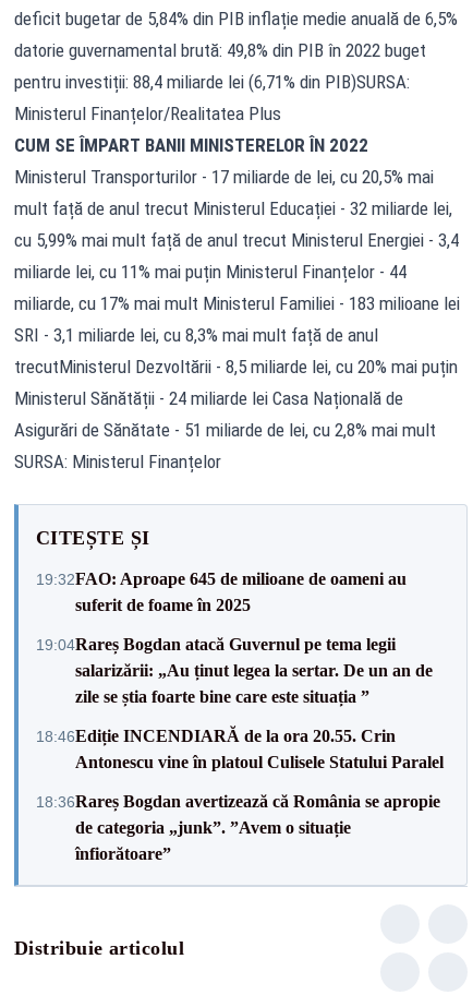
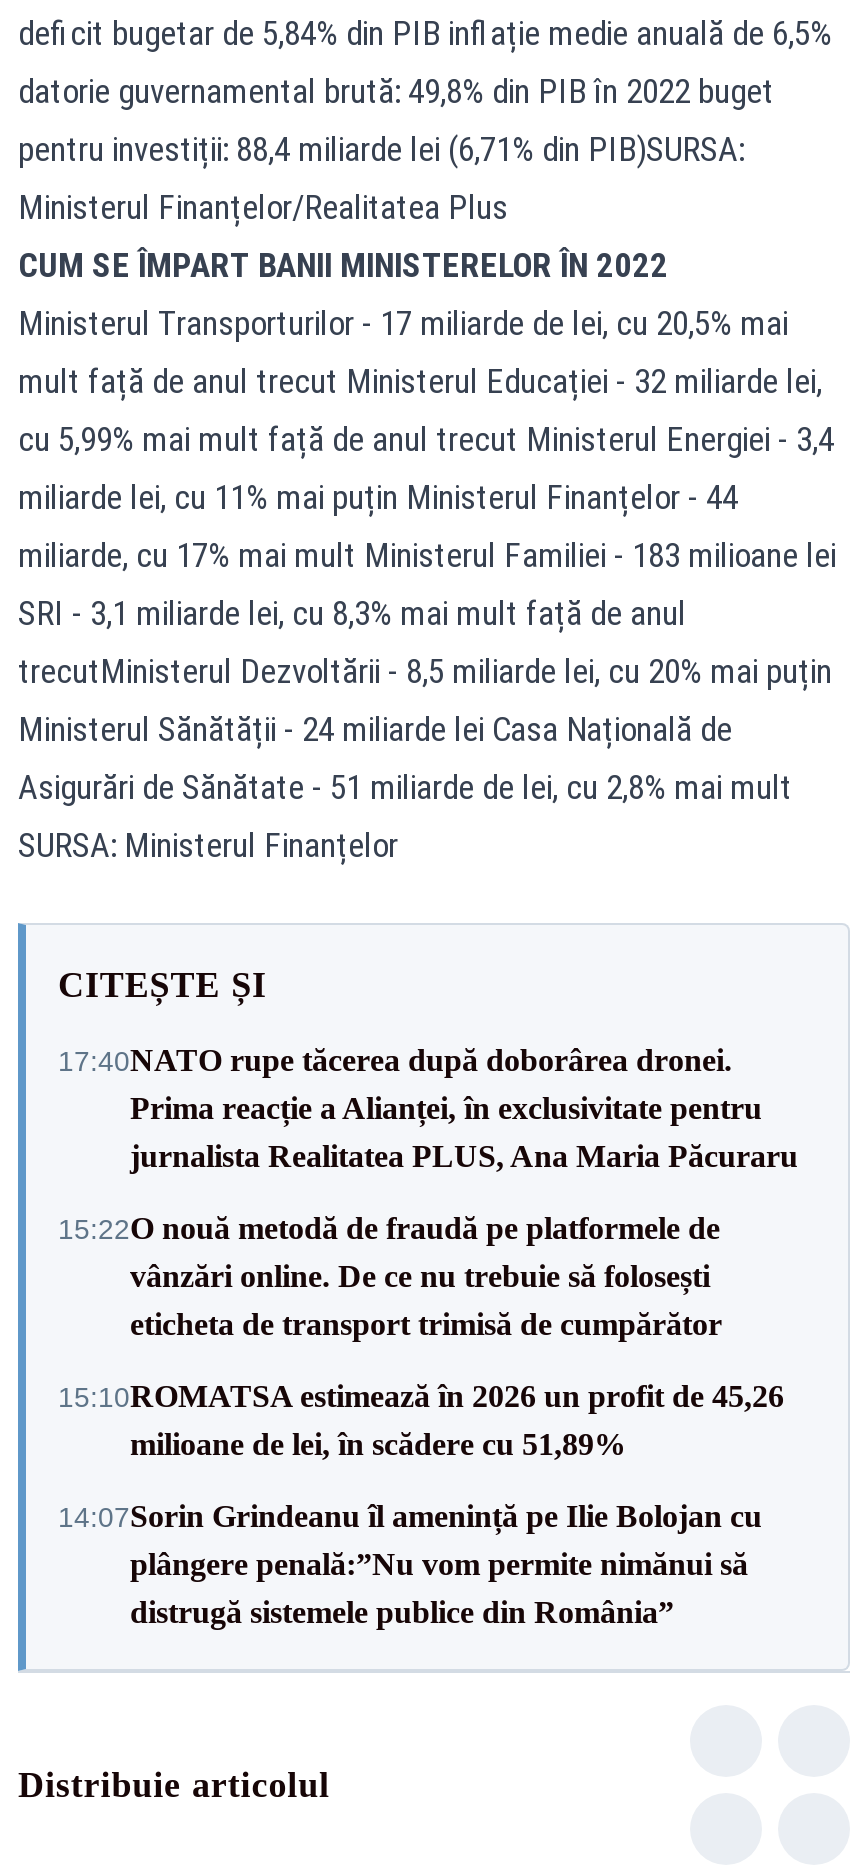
- 19:32FAO: Aproape 645 de milioane de oameni au
- suferit de foame în 2025
+ 17:40NATO rupe tăcerea după doborârea dronei.
+ Prima reacție a Alianței, în exclusivitate pentru
+ jurnalista Realitatea PLUS, Ana Maria Păcuraru

- 19:04Rareș Bogdan atacă Guvernul pe tema legii
- salarizării: „Au ținut legea la sertar. De un an de
- zile se știa foarte bine care este situația ”
+ 15:22O nouă metodă de fraudă pe platformele de
+ vânzări online. De ce nu trebuie să folosești
+ eticheta de transport trimisă de cumpărător

- 18:46Ediție INCENDIARĂ de la ora 20.55. Crin
- Antonescu vine în platoul Culisele Statului Paralel
+ 15:10ROMATSA estimează în 2026 un profit de 45,26
+ milioane de lei, în scădere cu 51,89%

- 18:36Rareș Bogdan avertizează că România se apropie
- de categoria „junk”. ”Avem o situație
- înfiorătoare”
+ 14:07Sorin Grindeanu îl amenință pe Ilie Bolojan cu
+ plângere penală:”Nu vom permite nimănui să
+ distrugă sistemele publice din România”
